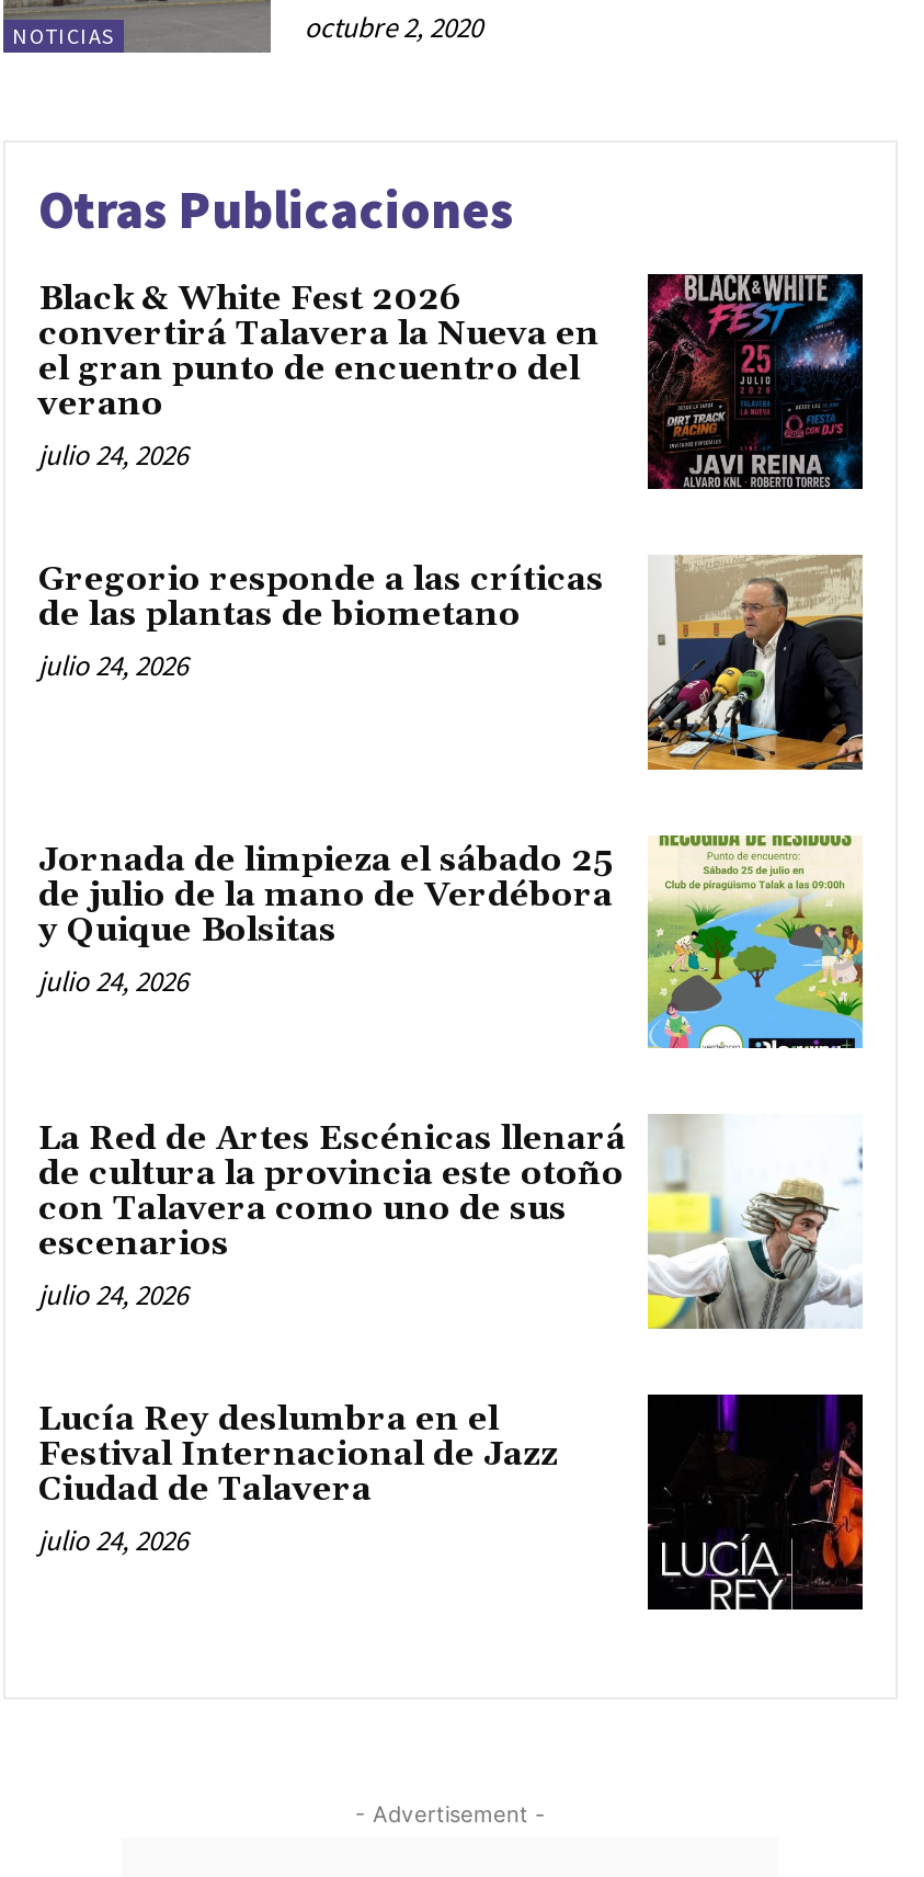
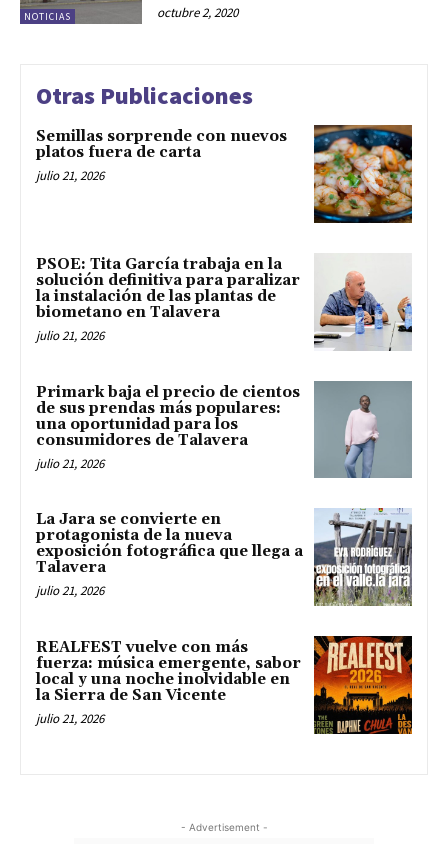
- [image]
- Black & White Fest 2026
- convertirá Talavera la Nueva en
- el gran punto de encuentro del
- verano
- julio 24, 2026
+ [image]
+ Semillas sorprende con nuevos
+ platos fuera de carta
+ julio 21, 2026

- [image]
- Gregorio responde a las críticas
- de las plantas de biometano
- julio 24, 2026
+ [image]
+ PSOE: Tita García trabaja en la
+ solución definitiva para paralizar
+ la instalación de las plantas de
+ biometano en Talavera
+ julio 21, 2026

- [image]
- Jornada de limpieza el sábado 25
- de julio de la mano de Verdébora
- y Quique Bolsitas
- julio 24, 2026
+ [image]
+ Primark baja el precio de cientos
+ de sus prendas más populares:
+ una oportunidad para los
+ consumidores de Talavera
+ julio 21, 2026

- [image]
- La Red de Artes Escénicas llenará
- de cultura la provincia este otoño
- con Talavera como uno de sus
- escenarios
- julio 24, 2026
+ [image]
+ La Jara se convierte en
+ protagonista de la nueva
+ exposición fotográfica que llega a
+ Talavera
+ julio 21, 2026

- [image]
- Lucía Rey deslumbra en el
- Festival Internacional de Jazz
- Ciudad de Talavera
- julio 24, 2026
+ [image]
+ REALFEST vuelve con más
+ fuerza: música emergente, sabor
+ local y una noche inolvidable en
+ la Sierra de San Vicente
+ julio 21, 2026
